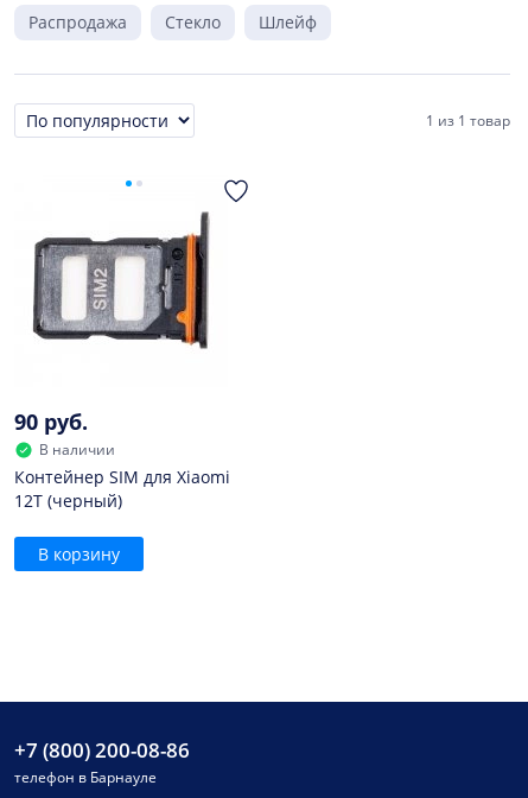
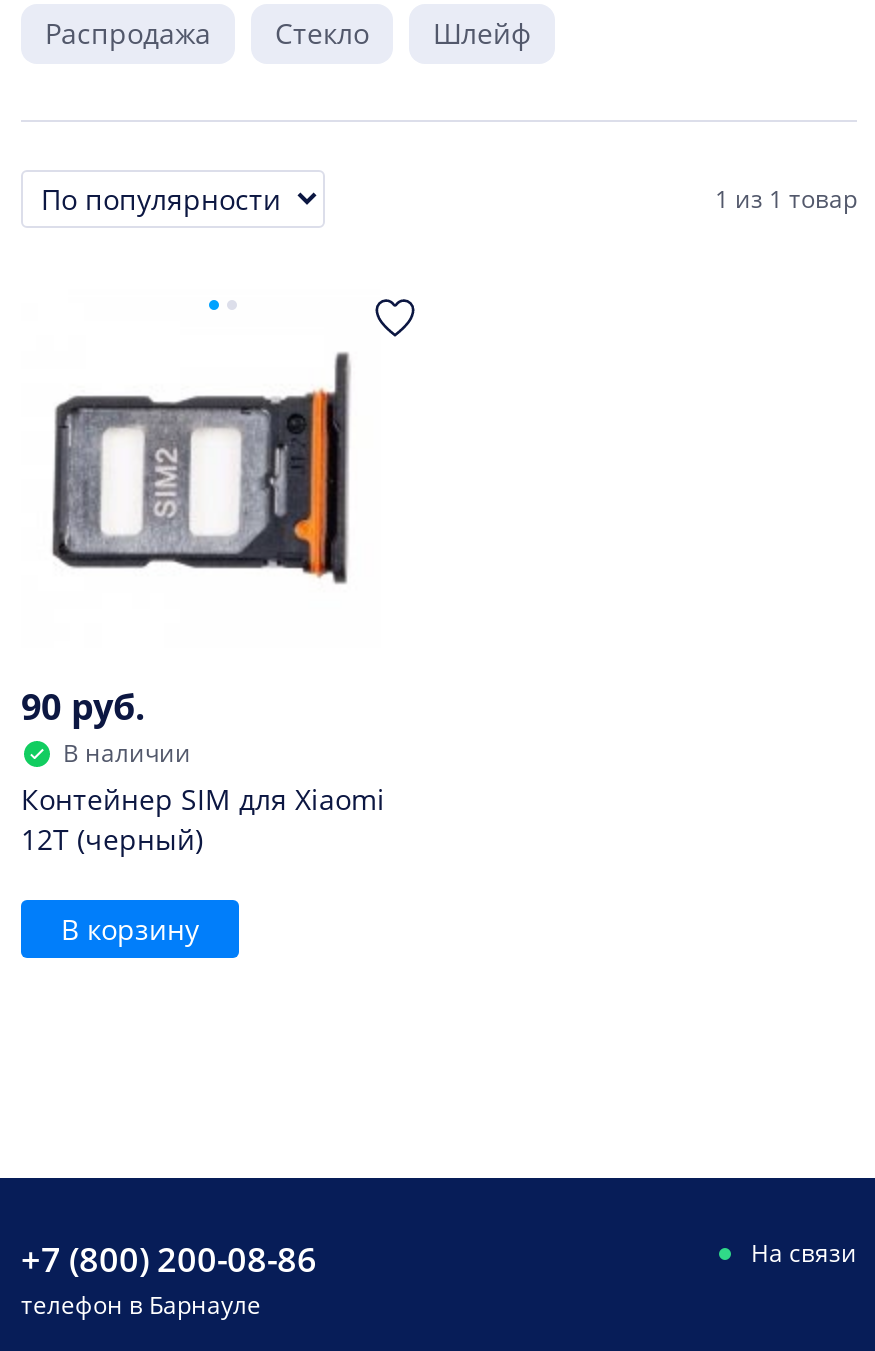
+ На связи
